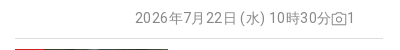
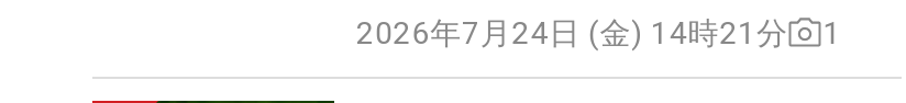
- 2026年7月22日 (水) 10時30分
+ 2026年7月24日 (金) 14時21分
